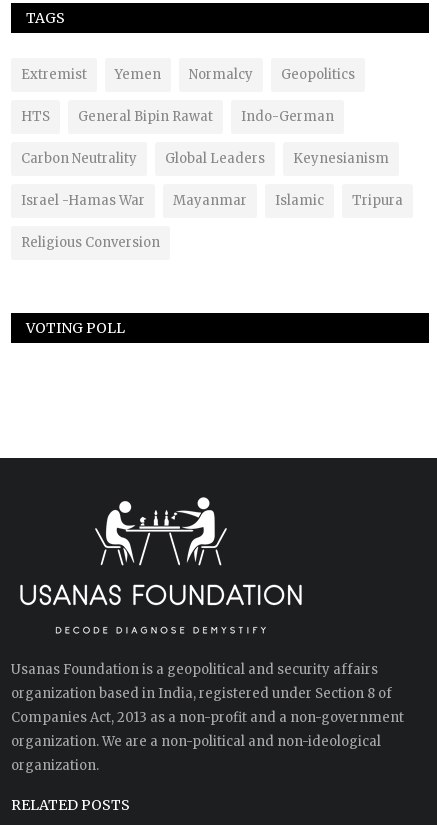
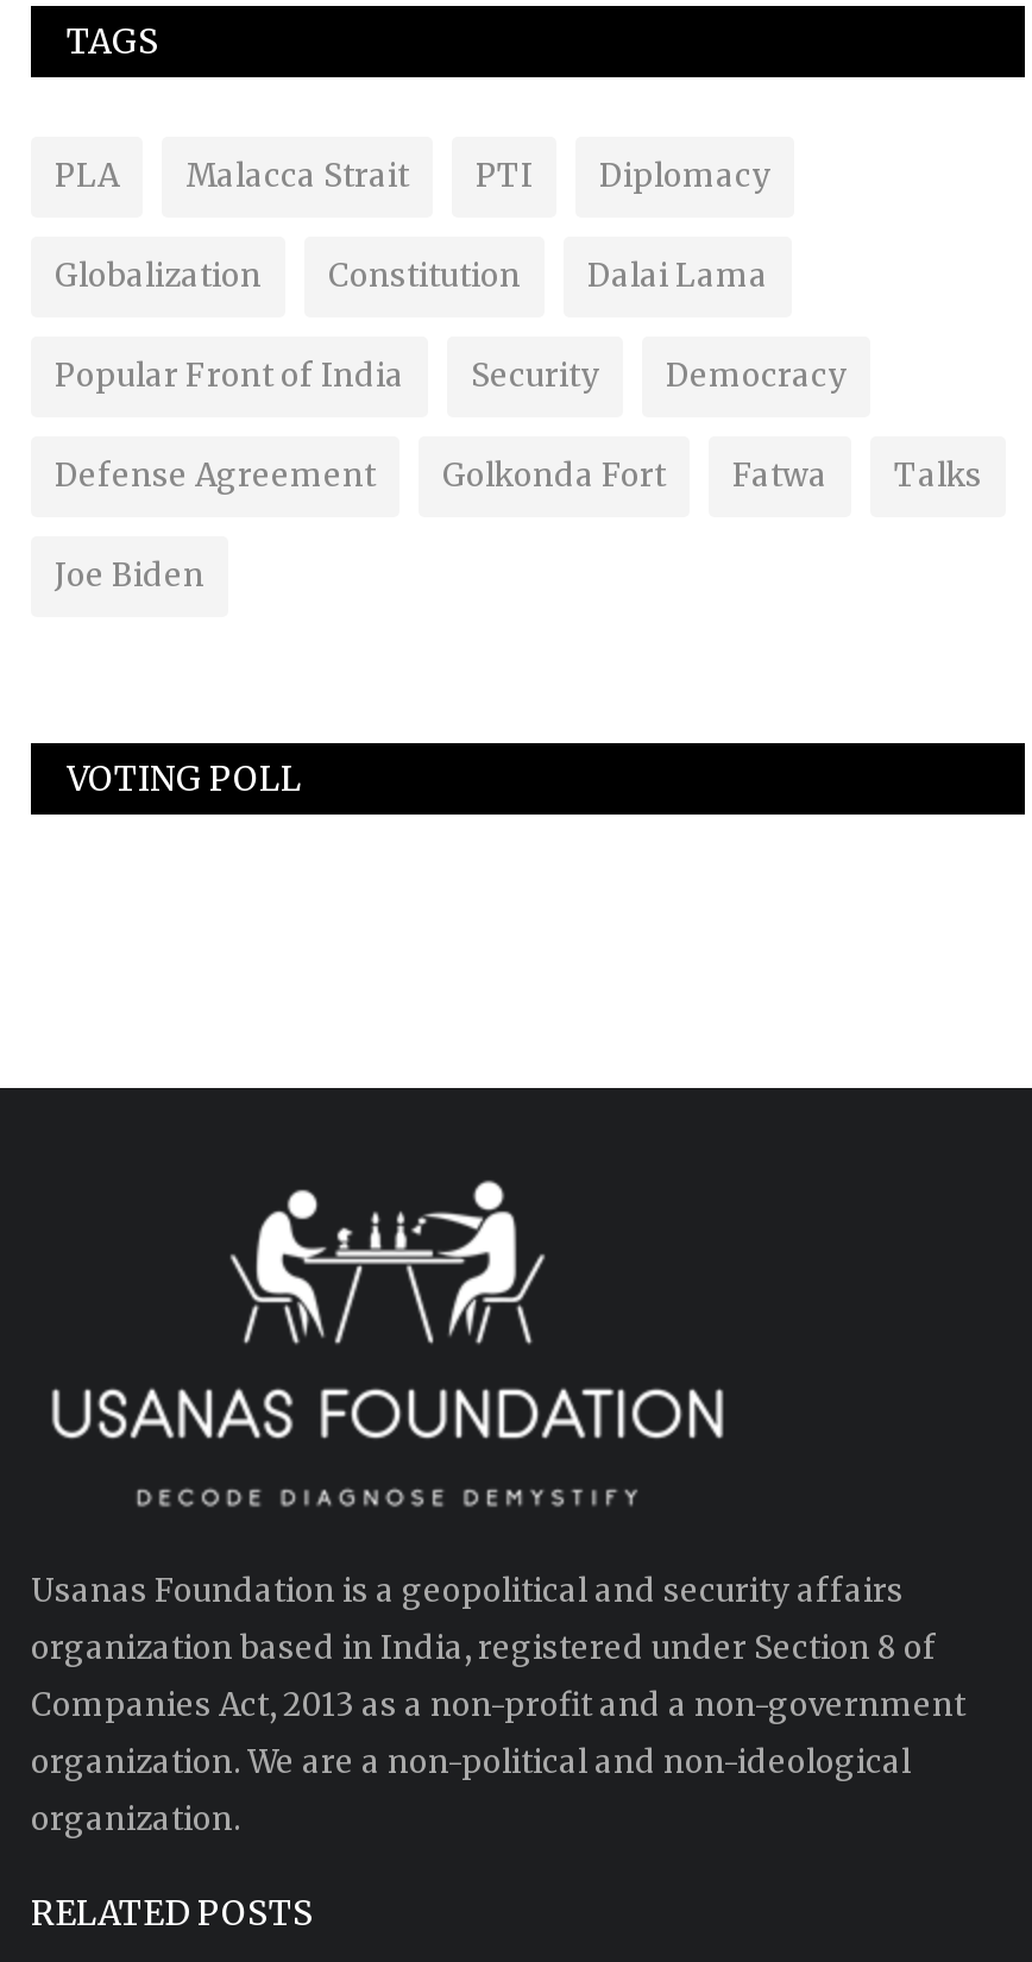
- Extremist
- Yemen
- Normalcy
- Geopolitics
+ PLA
+ Malacca Strait
+ PTI
+ Diplomacy

- HTS
- General Bipin Rawat
- Indo-German
+ Globalization
+ Constitution
+ Dalai Lama

- Carbon Neutrality
- Global Leaders
- Keynesianism
+ Popular Front of India
+ Security
+ Democracy

- Israel -Hamas War
- Mayanmar
- Islamic
- Tripura
+ Defense Agreement
+ Golkonda Fort
+ Fatwa
+ Talks

- Religious Conversion
+ Joe Biden
